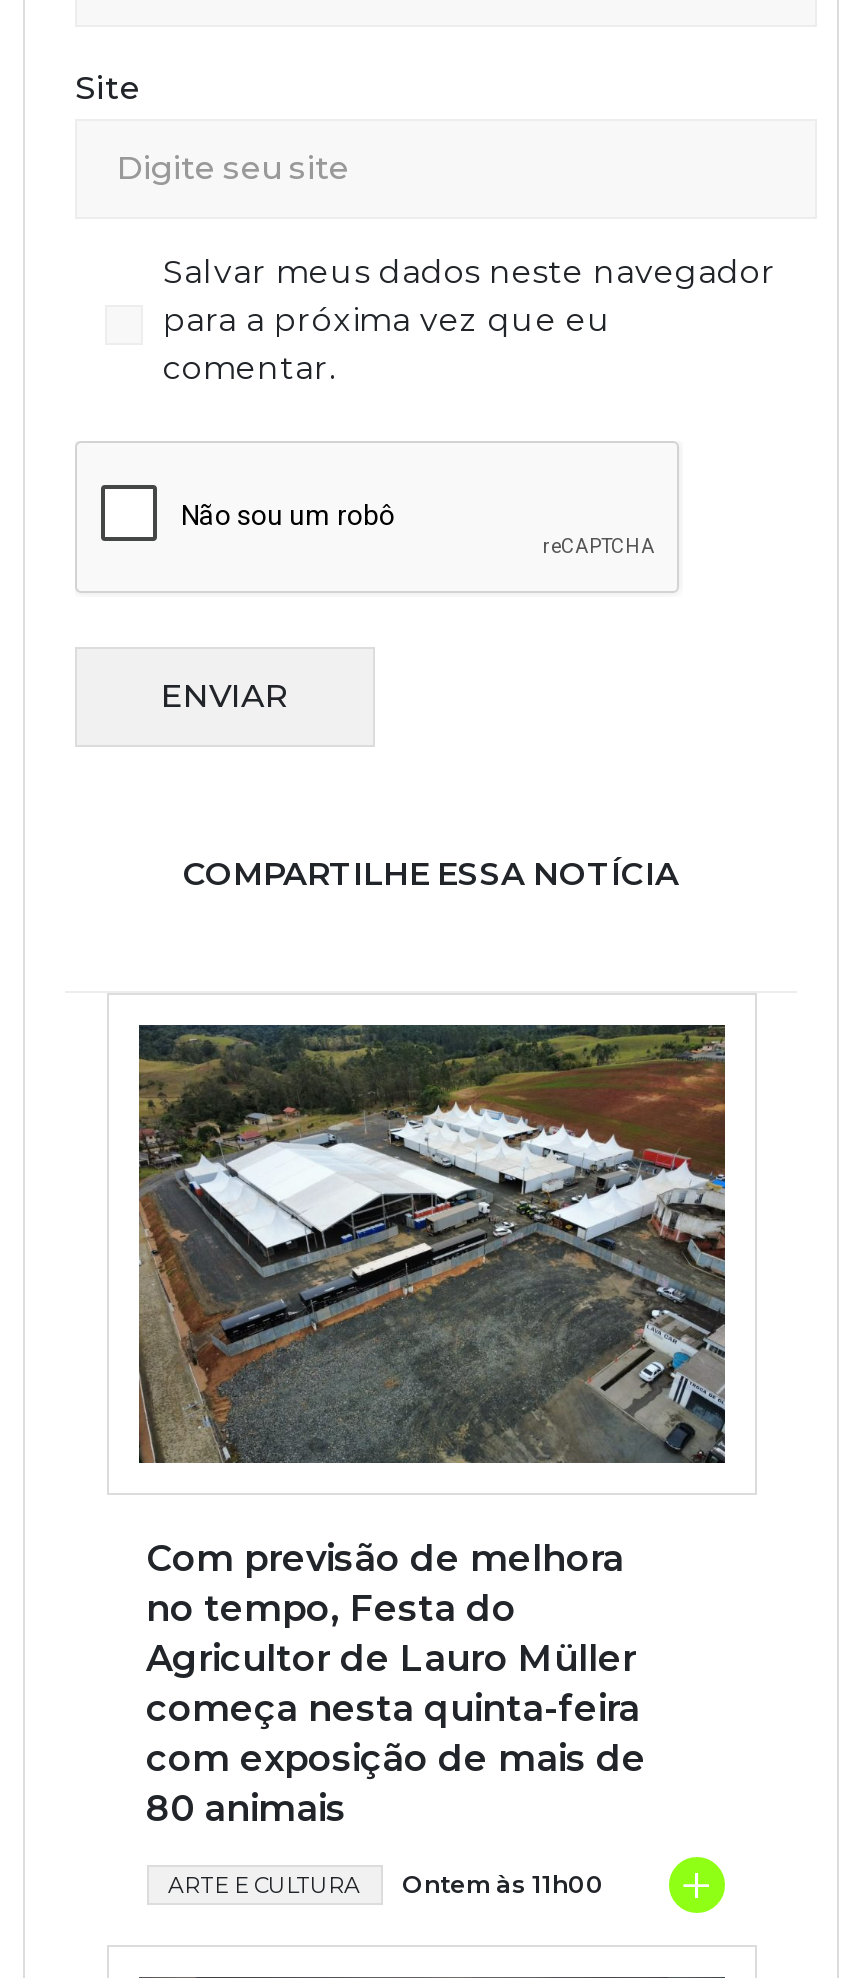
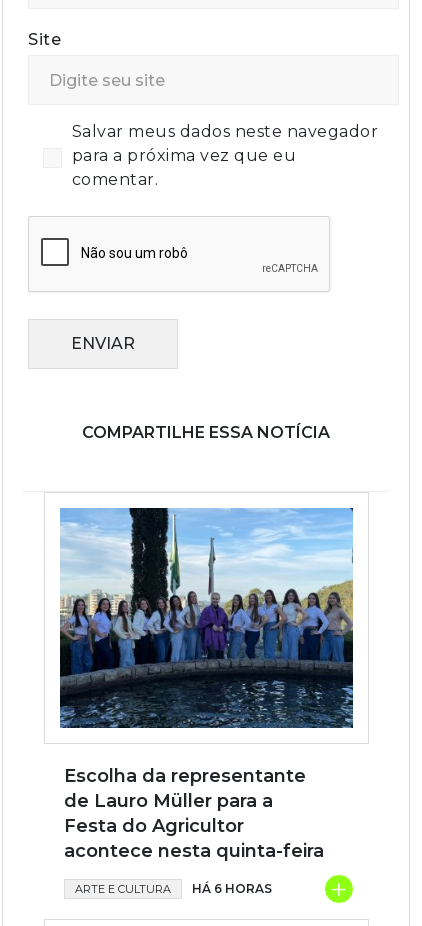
- [image]
- Com previsão de melhora
- no tempo, Festa do
- Agricultor de Lauro Müller
- começa nesta quinta-feira
- com exposição de mais de
- 80 animais
+ [image]
+ Escolha da representante
+ de Lauro Müller para a
+ Festa do Agricultor
+ acontece nesta quinta-feira

- ARTE E CULTURA Ontem às 11h00
+ ARTE E CULTURA HÁ 6 HORAS
